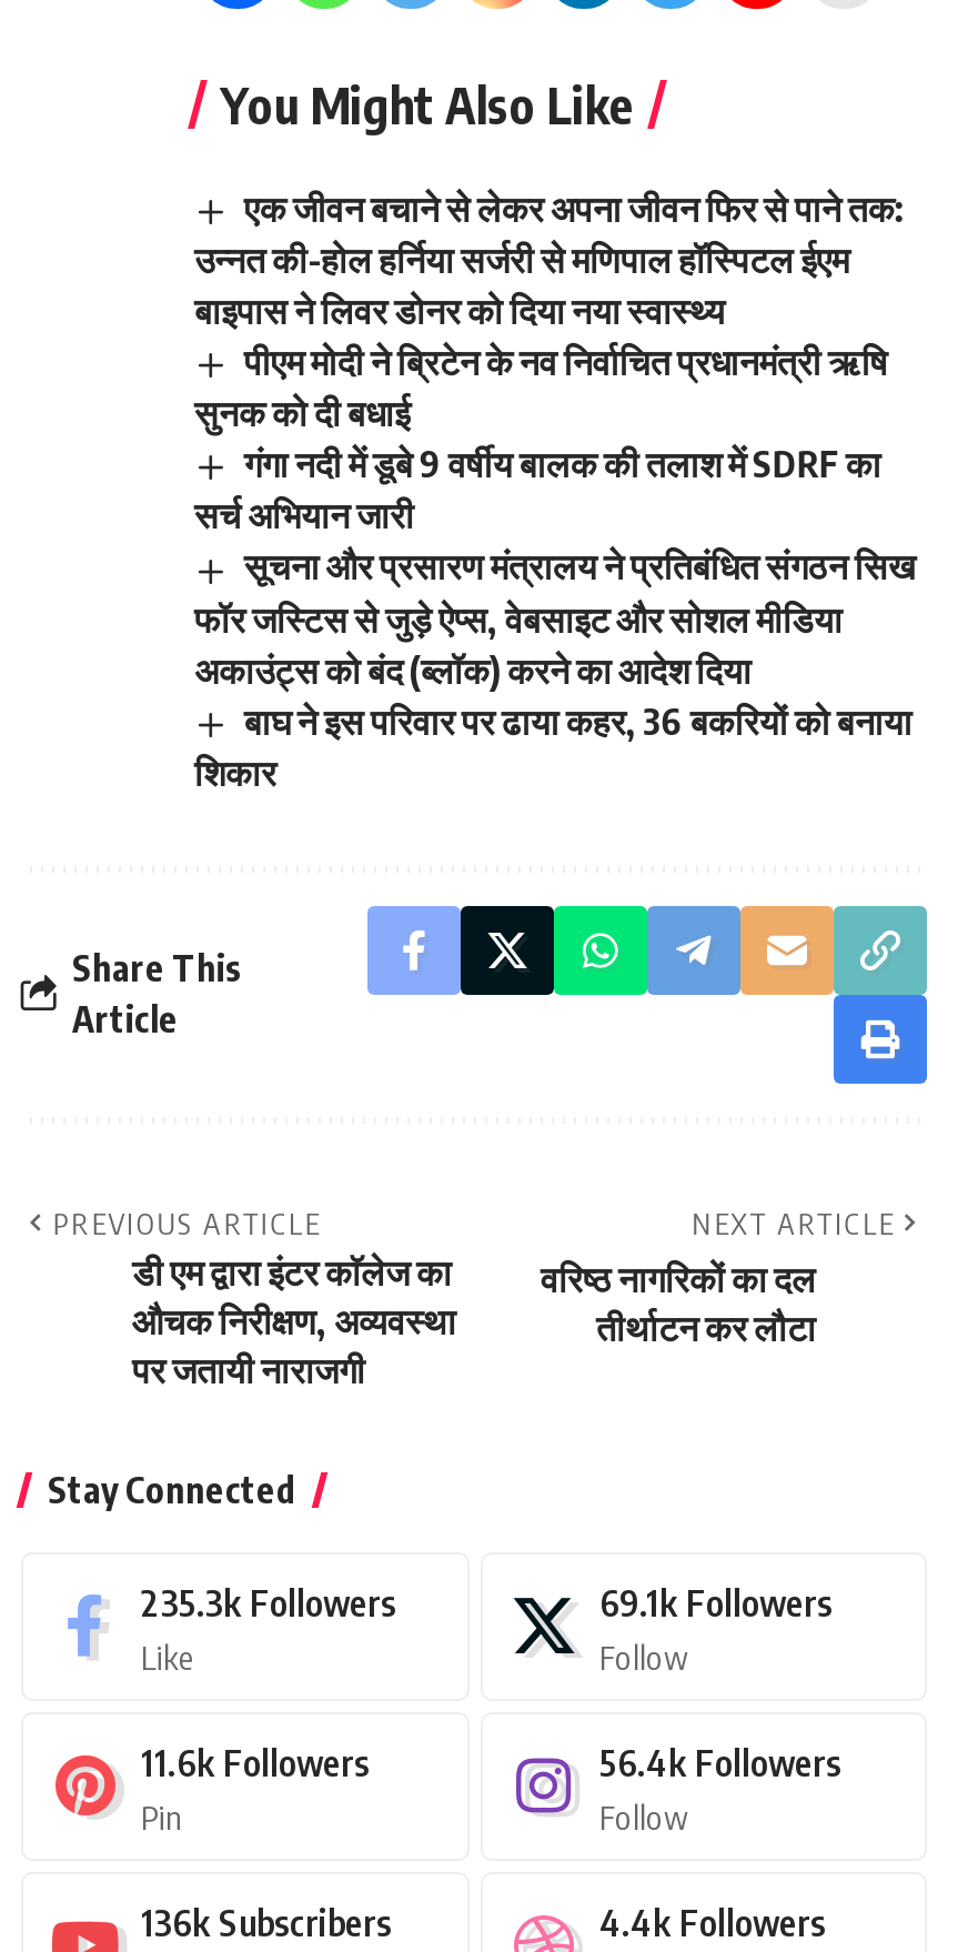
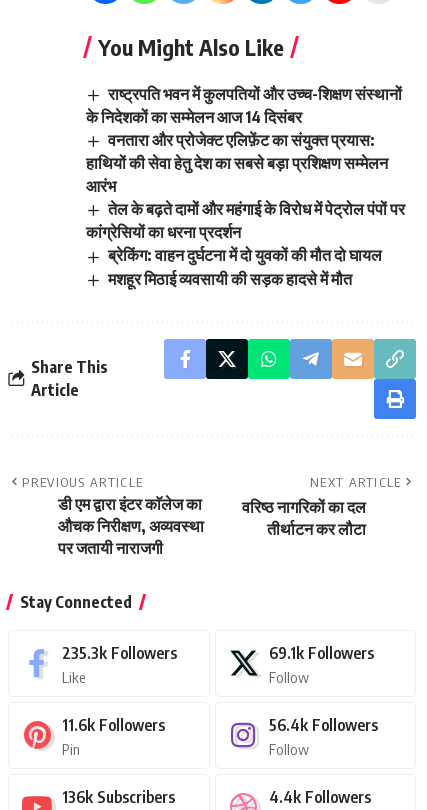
- एक जीवन बचाने से लेकर अपना जीवन फिर से पाने तक:
- उन्नत की-होल हर्निया सर्जरी से मणिपाल हॉस्पिटल ईएम
- बाइपास ने लिवर डोनर को दिया नया स्वास्थ्य
- पीएम मोदी ने ब्रिटेन के नव निर्वाचित प्रधानमंत्री ऋषि
- सुनक को दी बधाई
- गंगा नदी में डूबे 9 वर्षीय बालक की तलाश में SDRF का
- सर्च अभियान जारी
- सूचना और प्रसारण मंत्रालय ने प्रतिबंधित संगठन सिख
- फॉर जस्टिस से जुड़े ऐप्स, वेबसाइट और सोशल मीडिया
- अकाउंट्स को बंद (ब्लॉक) करने का आदेश दिया
- बाघ ने इस परिवार पर ढाया कहर, 36 बकरियों को बनाया
- शिकार
+ राष्ट्रपति भवन में कुलपतियों और उच्च-शिक्षण संस्थानों
+ के निदेशकों का सम्मेलन आज 14 दिसंबर
+ वनतारा और प्रोजेक्ट एलिफ़ेंट का संयुक्त प्रयास:
+ हाथियों की सेवा हेतु देश का सबसे बड़ा प्रशिक्षण सम्मेलन
+ आरंभ
+ तेल के बढ़ते दामों और महंगाई के विरोध में पेट्रोल पंपों पर
+ कांग्रेसियों का धरना प्रदर्शन
+ ब्रेकिंग: वाहन दुर्घटना में दो युवकों की मौत दो घायल
+ मशहूर मिठाई व्यवसायी की सड़क हादसे में मौत
